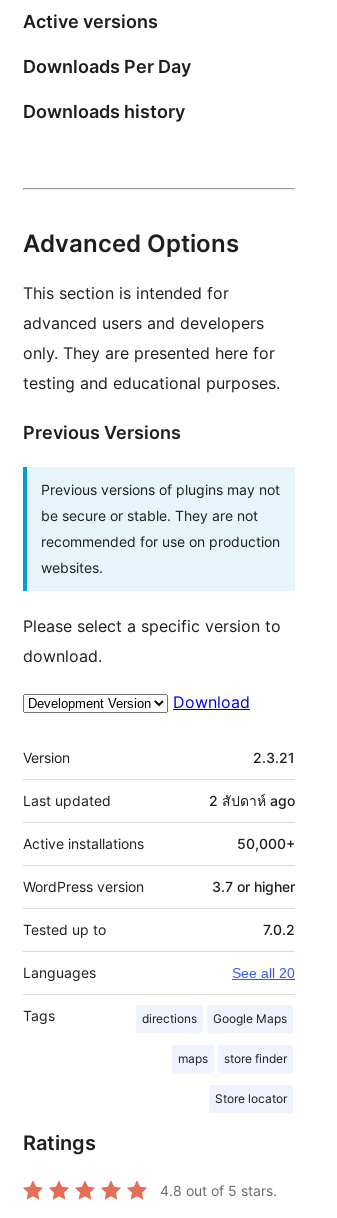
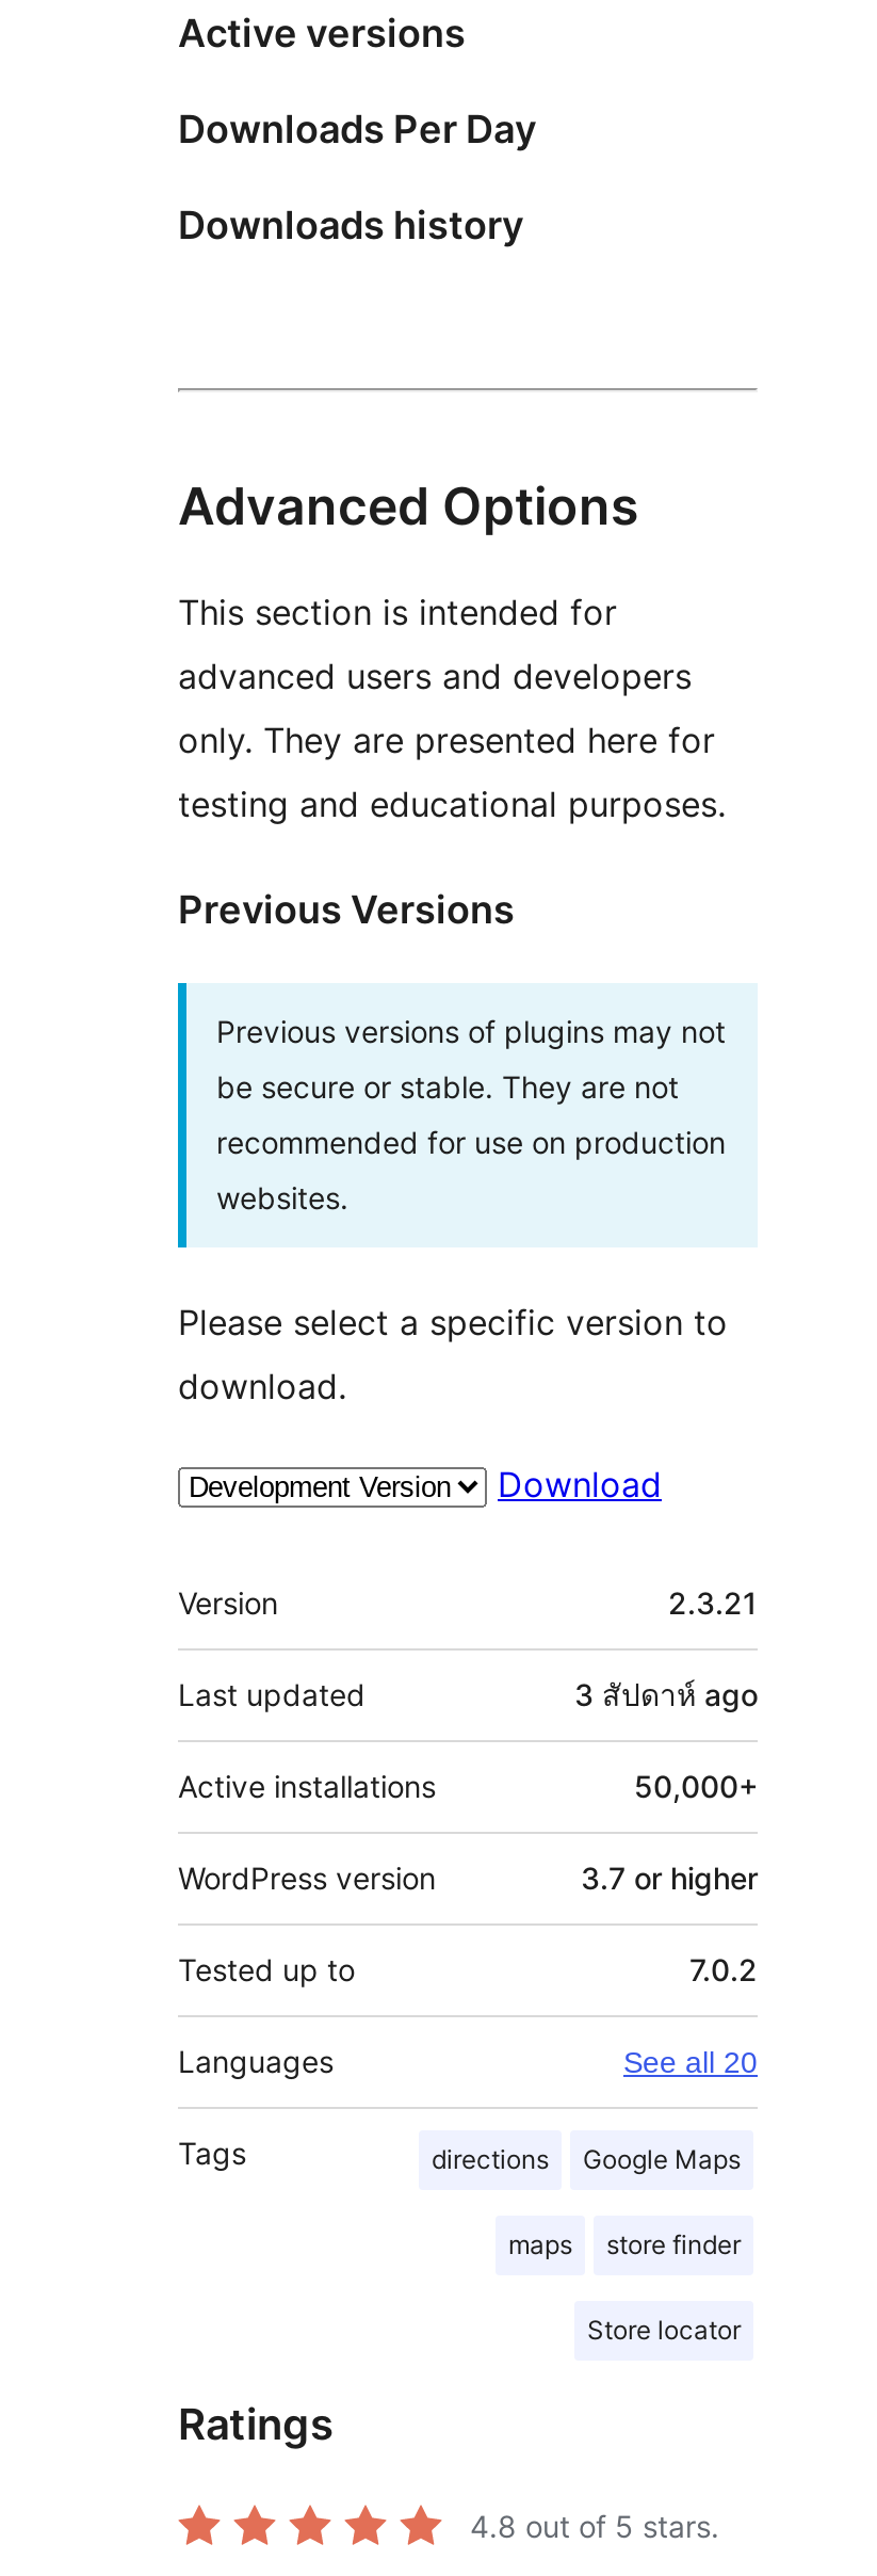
- 2 สัปดาห์ago
+ 3 สัปดาห์ago
